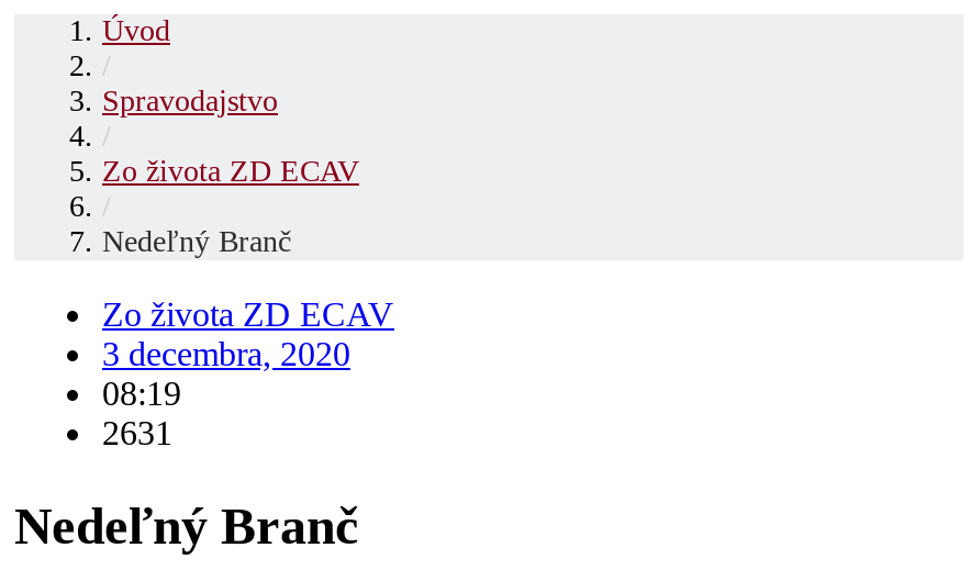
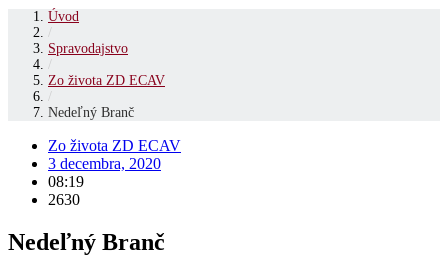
- 2631
+ 2630
